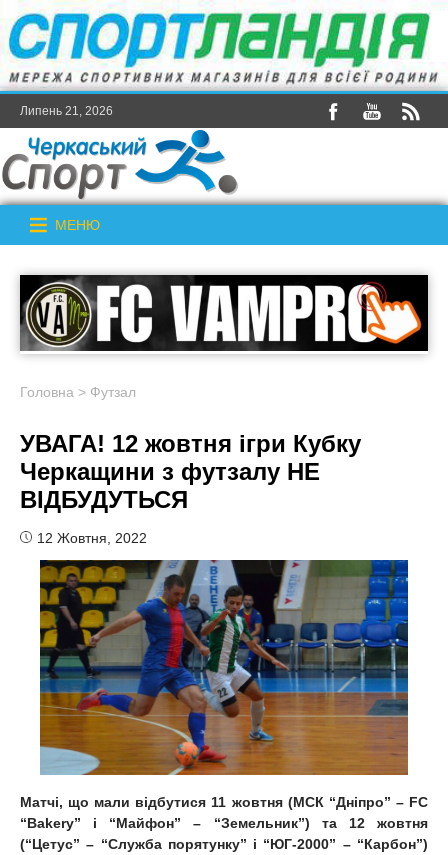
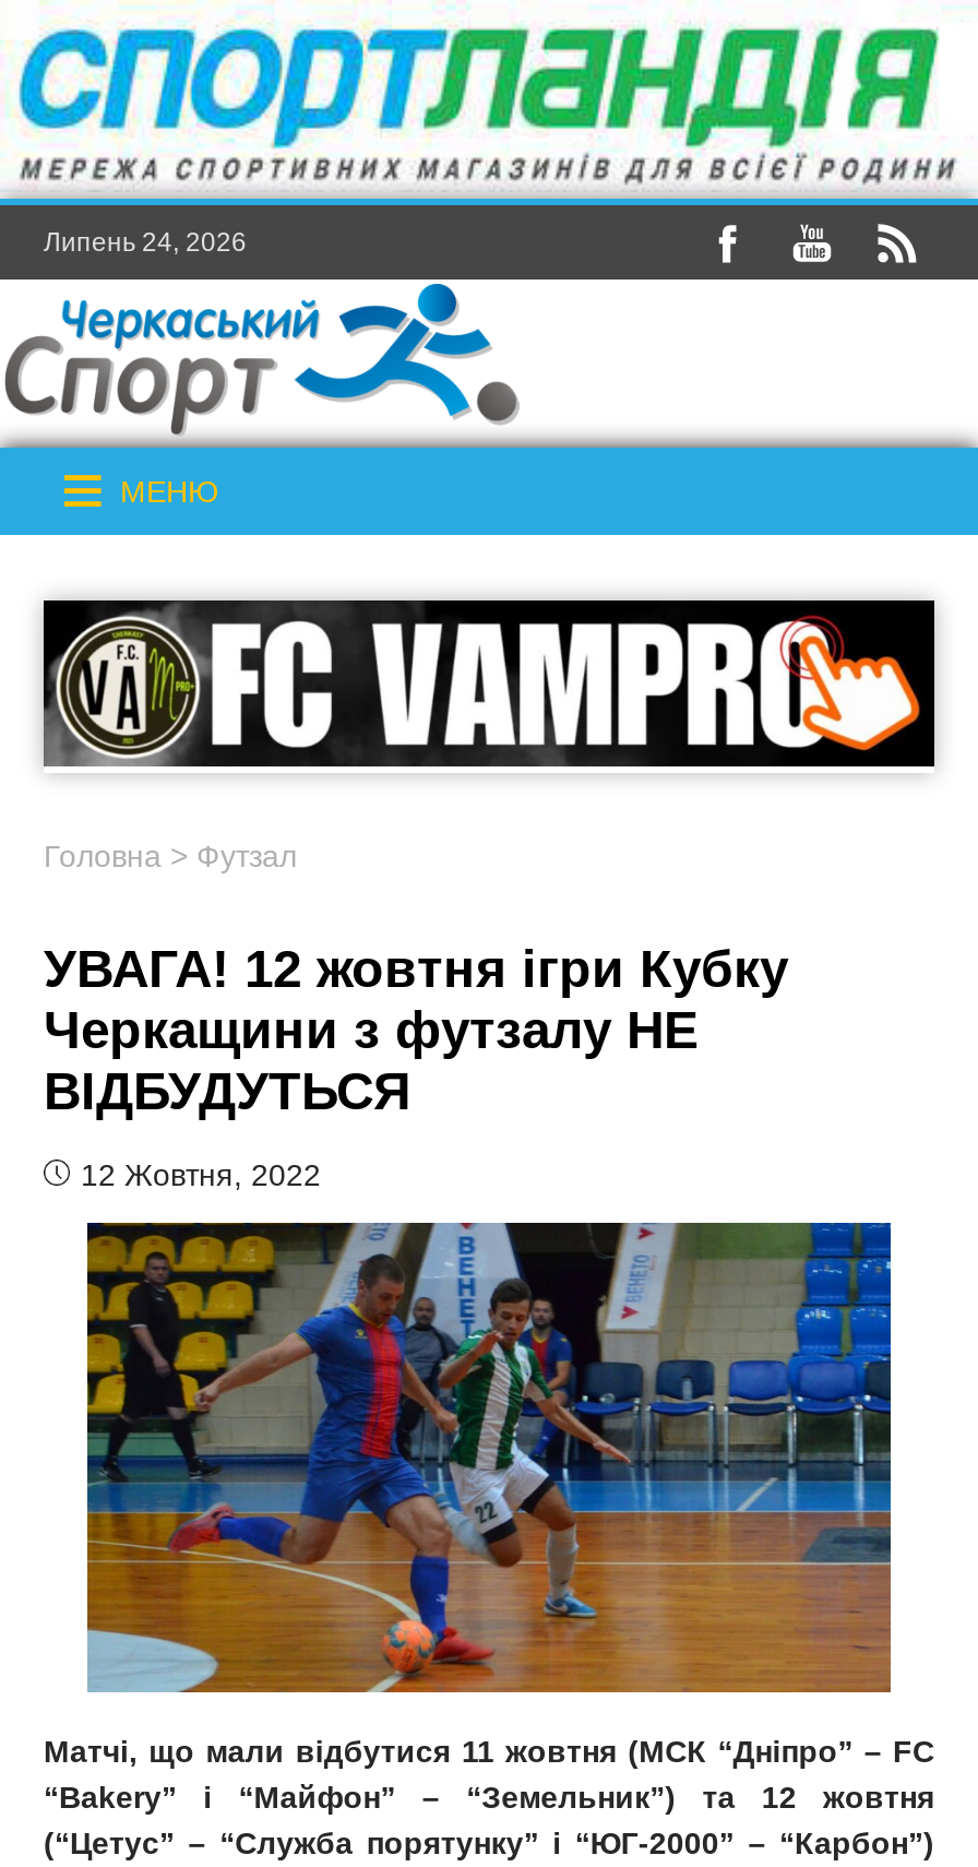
- Липень 21, 2026
+ Липень 24, 2026
